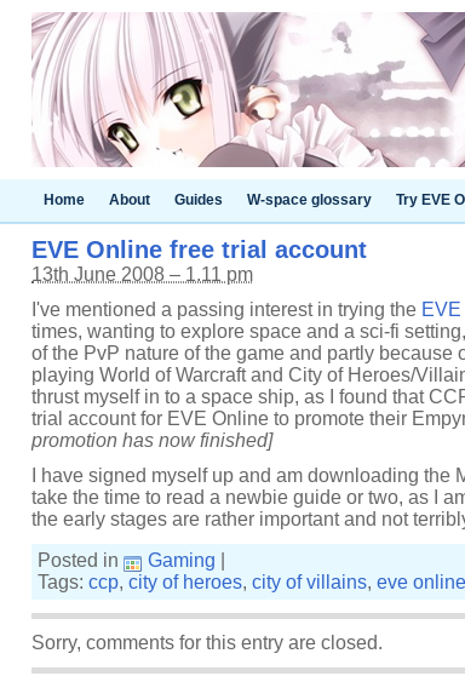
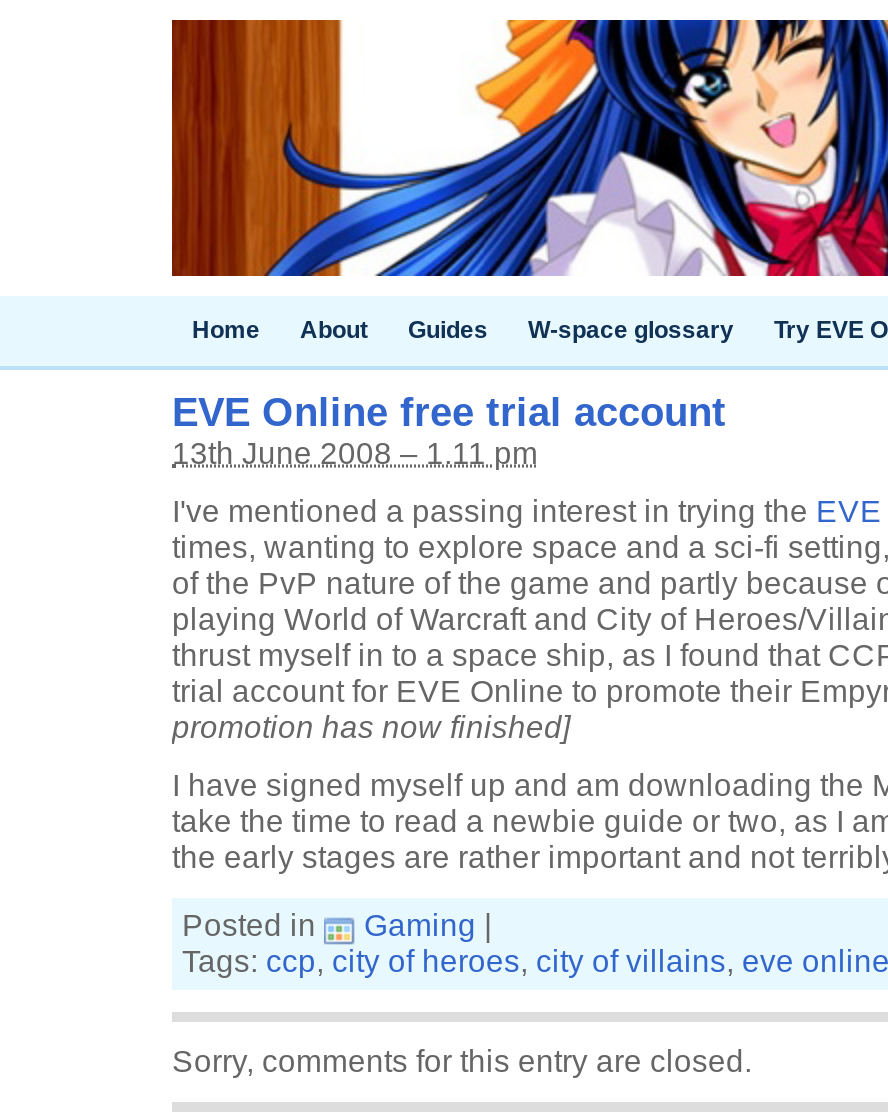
- [image]
+ [image]
